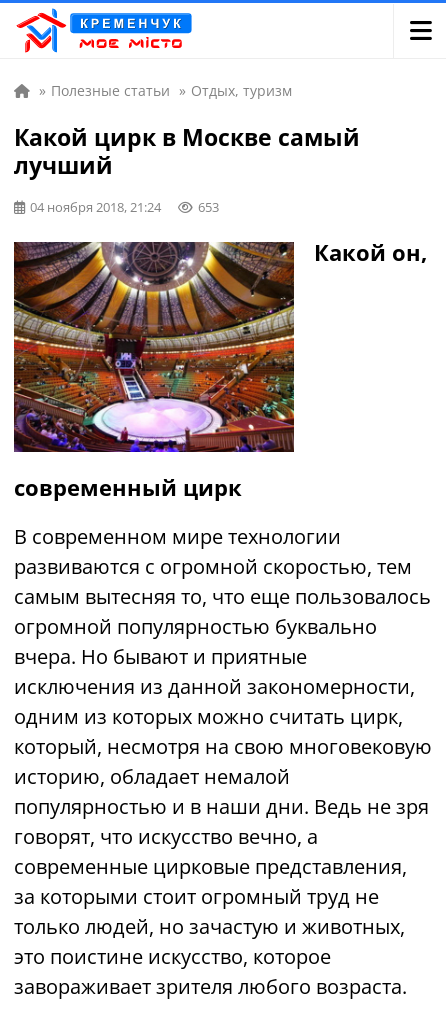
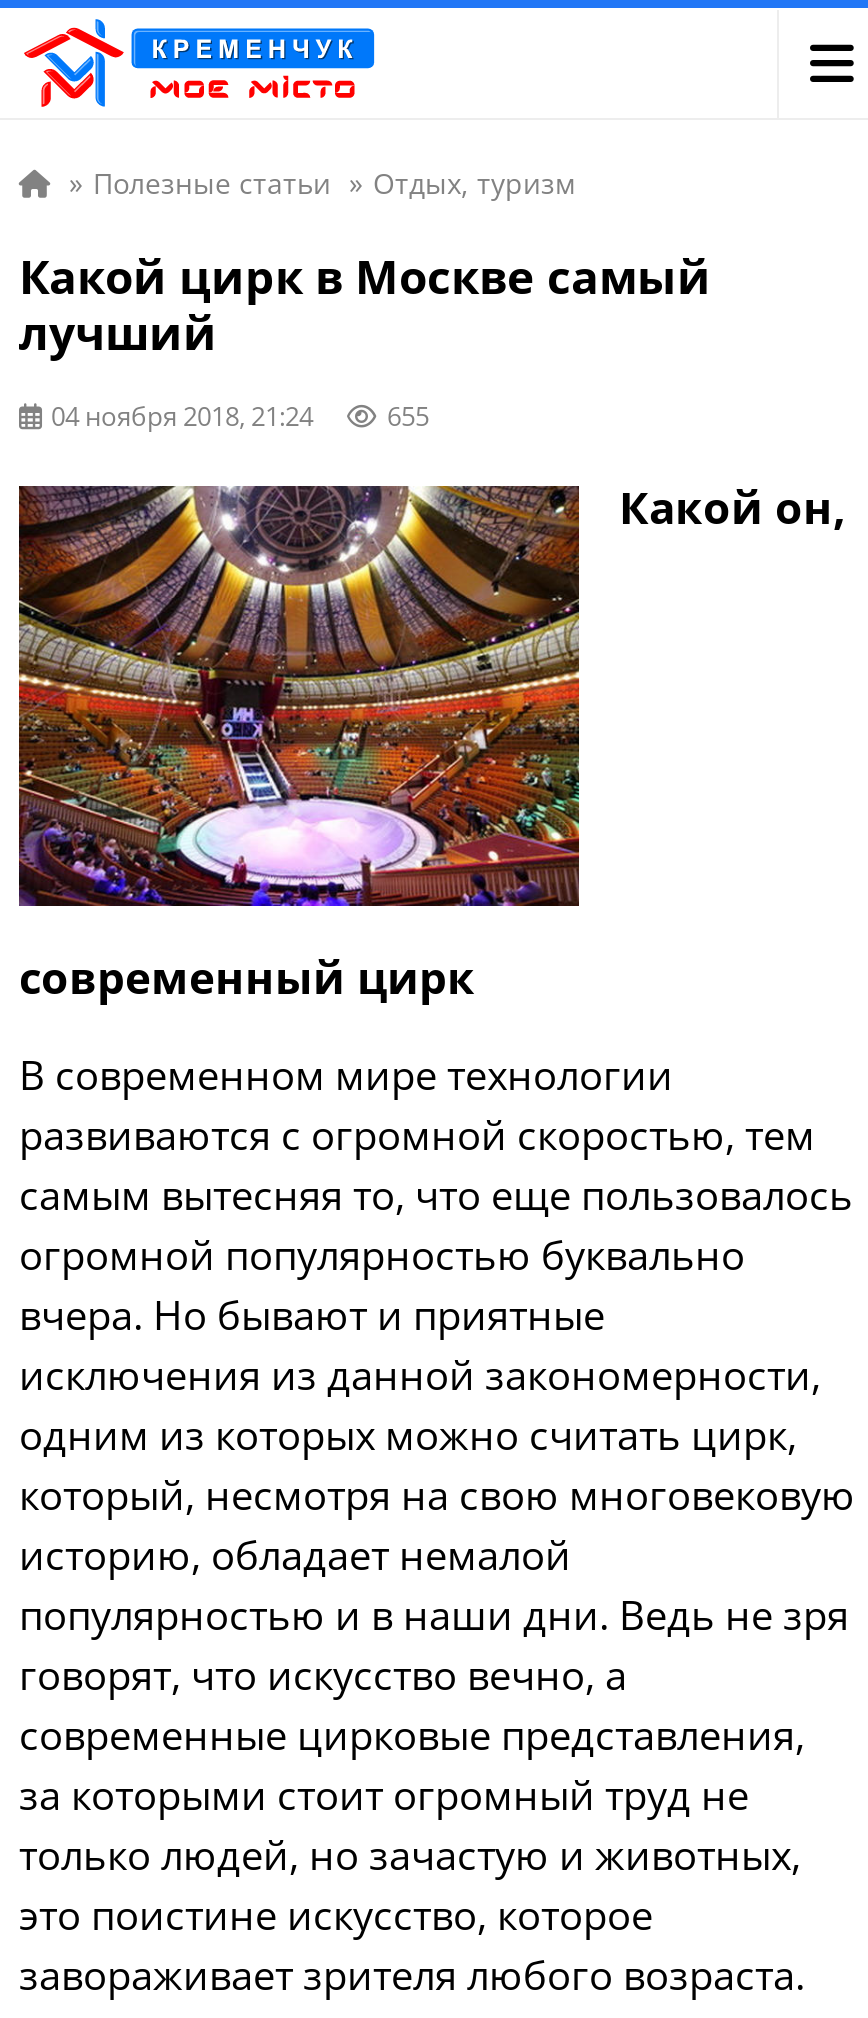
- 653
+ 655
